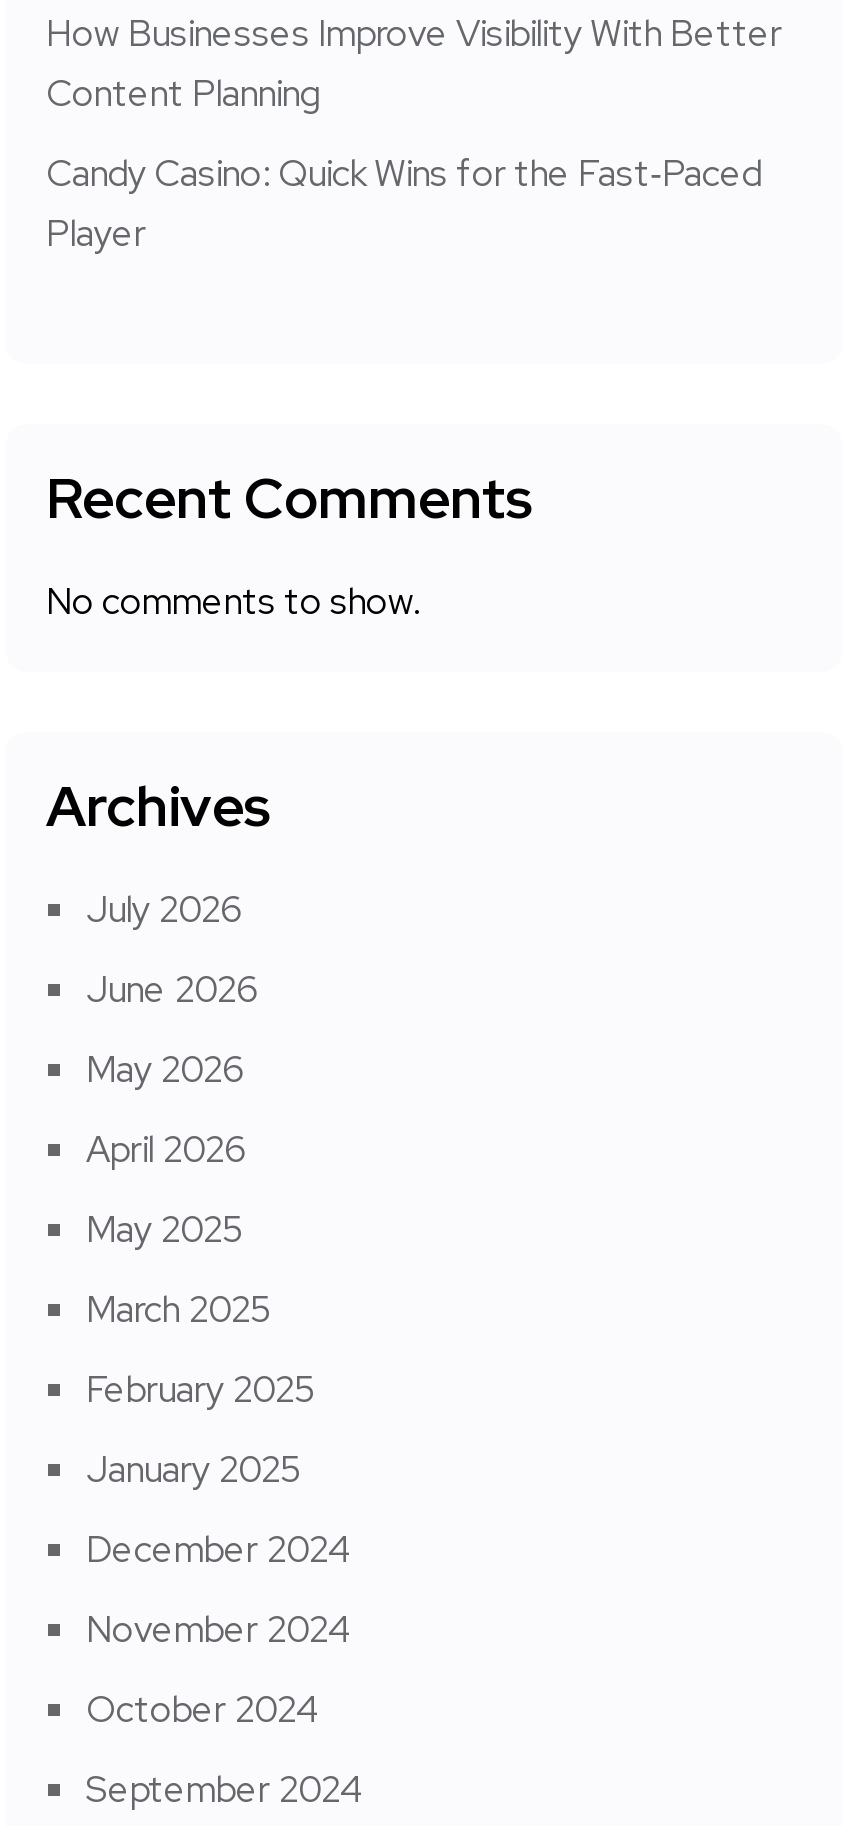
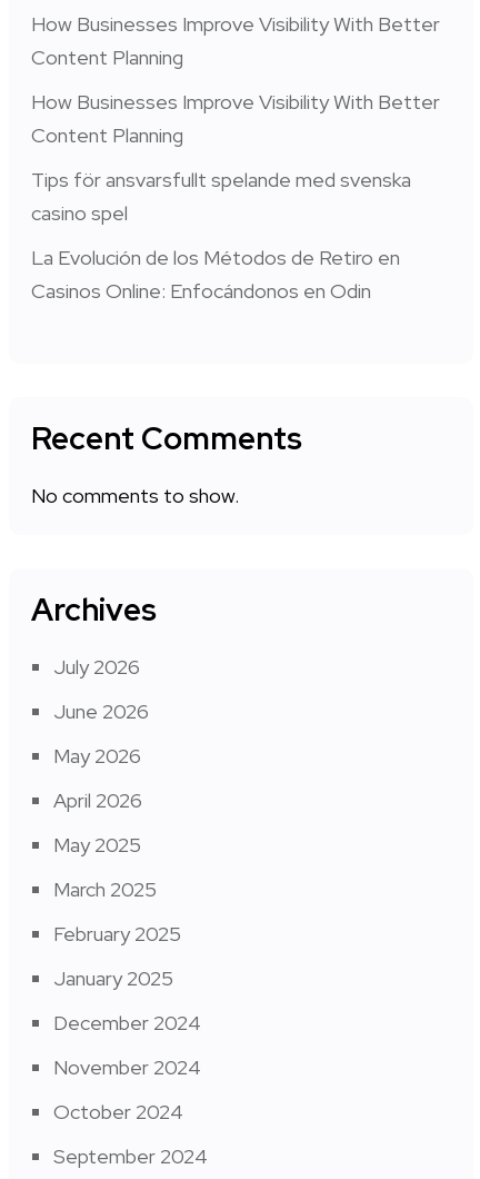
- Candy Casino: Quick Wins for the Fast‑Paced
- Player
+ How Businesses Improve Visibility With Better
+ Content Planning
+ Tips för ansvarsfullt spelande med svenska
+ casino spel
+ La Evolución de los Métodos de Retiro en
+ Casinos Online: Enfocándonos en Odin
